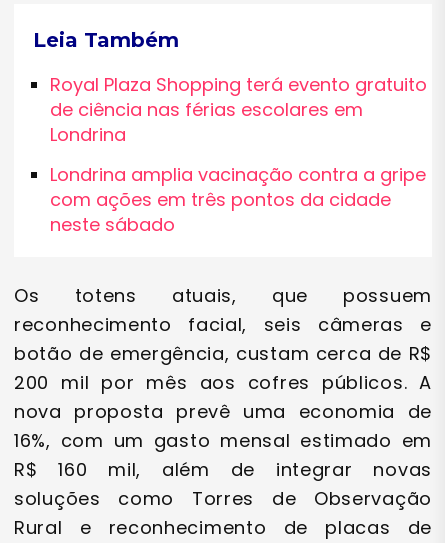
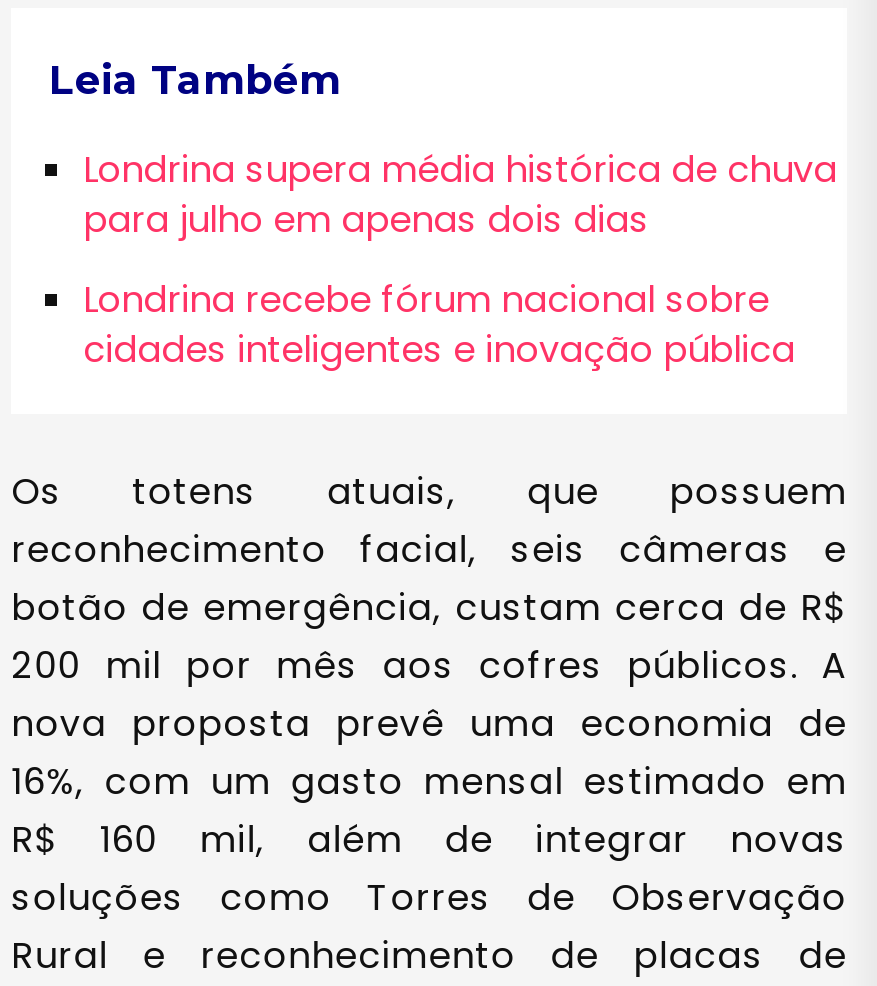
- Royal Plaza Shopping terá evento gratuito
- de ciência nas férias escolares em
- Londrina
+ Londrina supera média histórica de chuva
+ para julho em apenas dois dias

- Londrina amplia vacinação contra a gripe
- com ações em três pontos da cidade
- neste sábado
+ Londrina recebe fórum nacional sobre
+ cidades inteligentes e inovação pública
